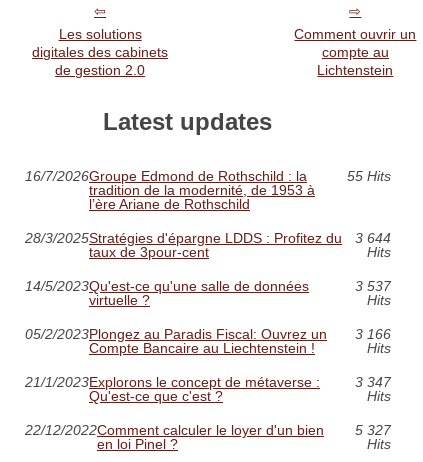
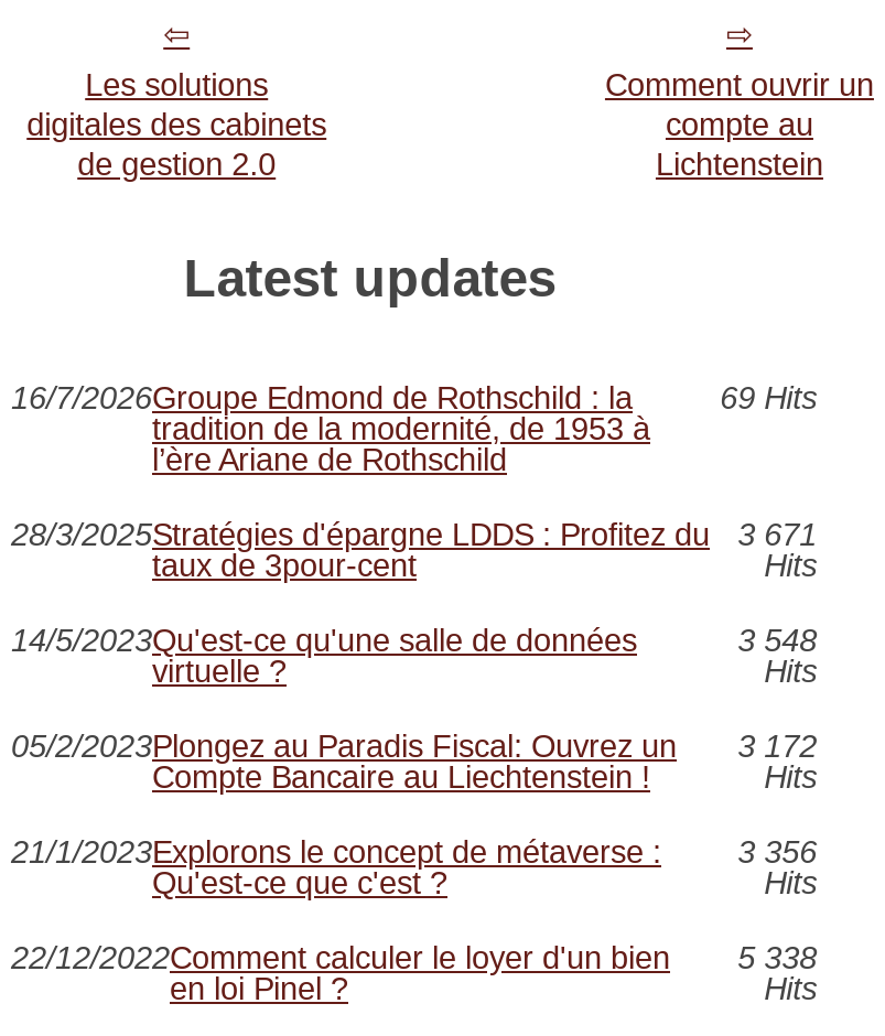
- 55 Hits
+ 69 Hits

- 28/3/2025Stratégies d'épargne LDDS : Profitez du 3 644
+ 28/3/2025Stratégies d'épargne LDDS : Profitez du 3 671

- 3 537
+ 3 548

- 05/2/2023Plongez au Paradis Fiscal: Ouvrez un 3 166
+ 05/2/2023Plongez au Paradis Fiscal: Ouvrez un 3 172

- 3 347
+ 3 356

- 22/12/2022Comment calculer le loyer d'un bien 5 327
+ 22/12/2022Comment calculer le loyer d'un bien 5 338
